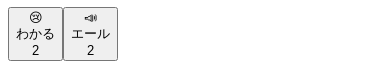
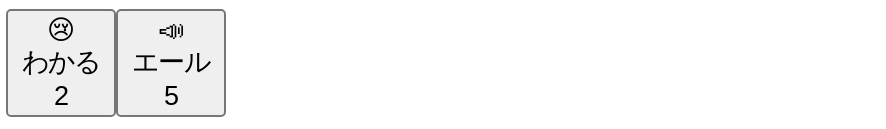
- 2
+ 5
